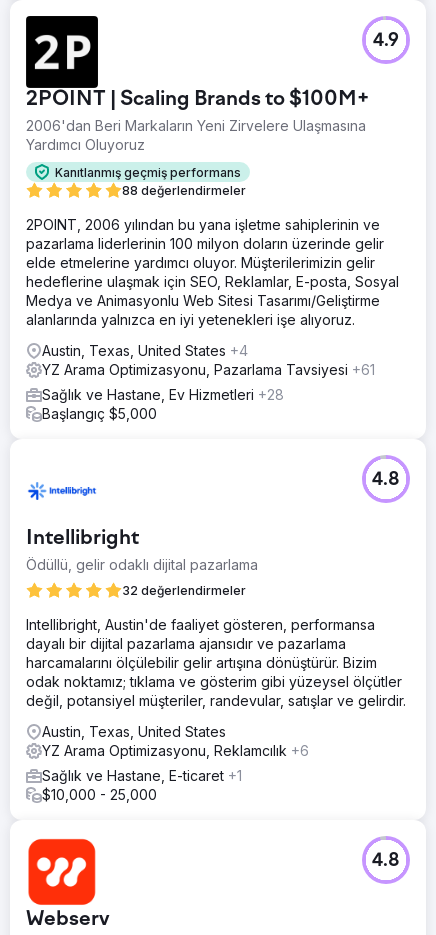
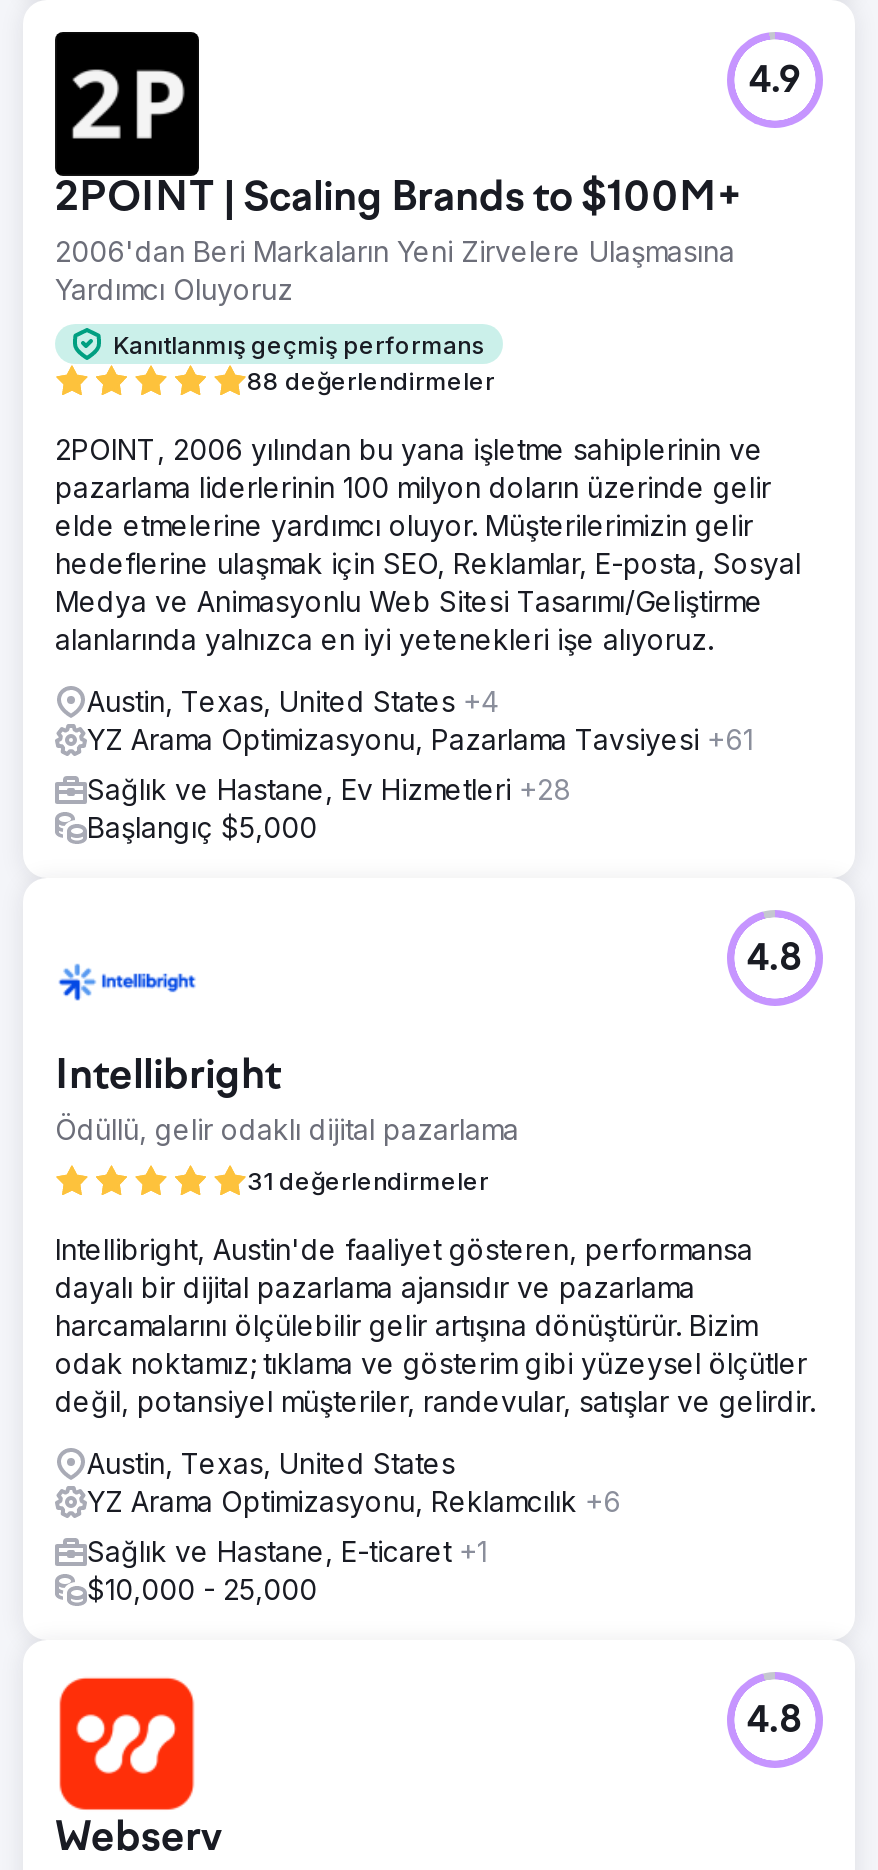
- 32 değerlendirmeler
+ 31 değerlendirmeler
